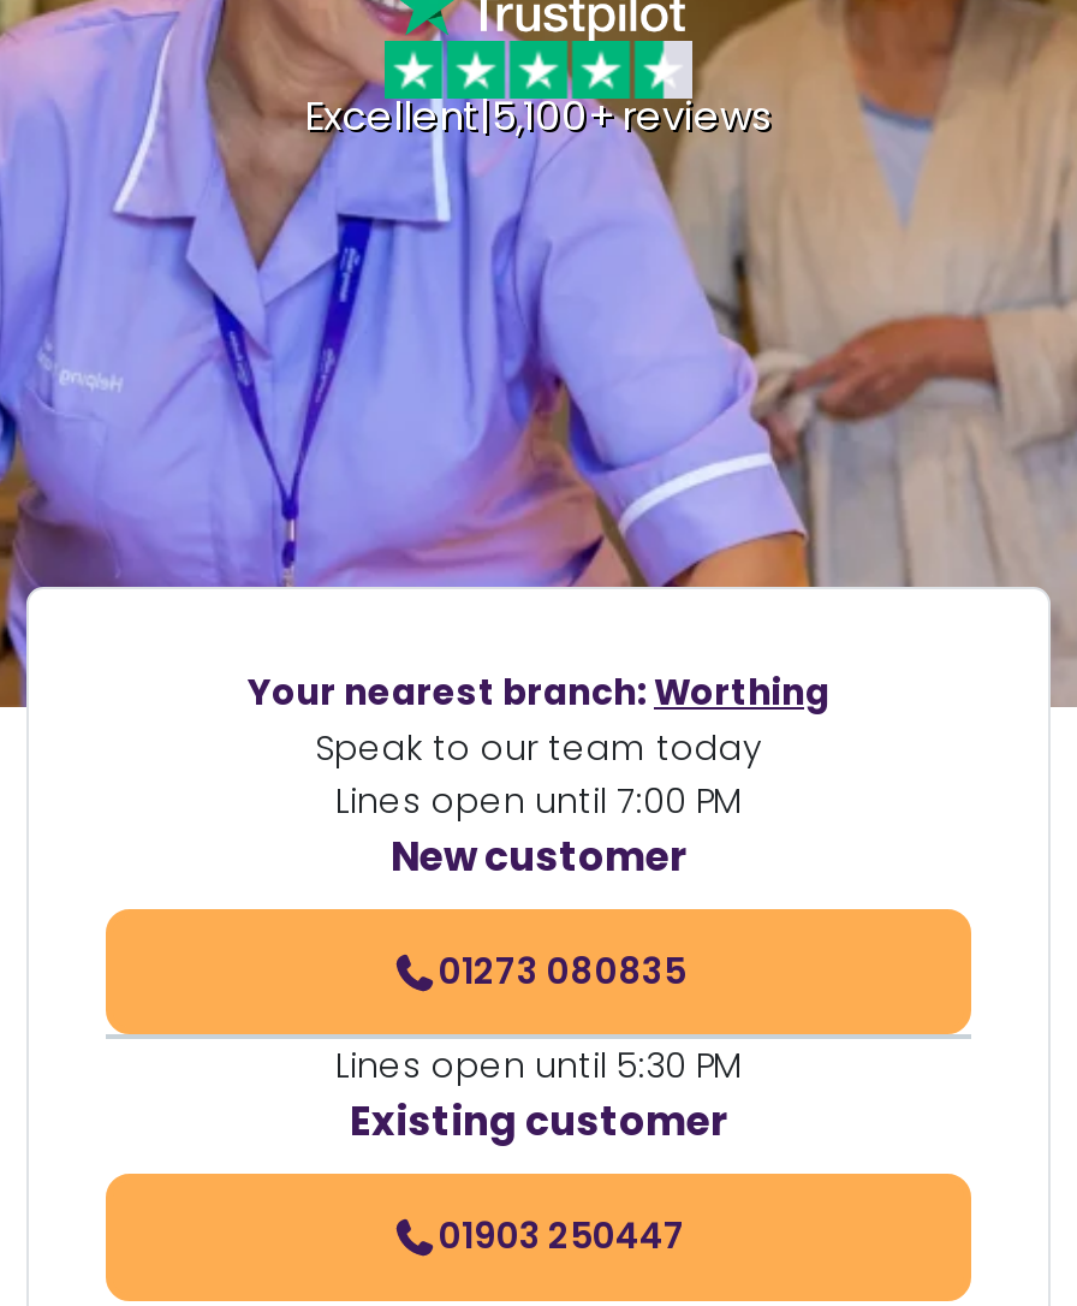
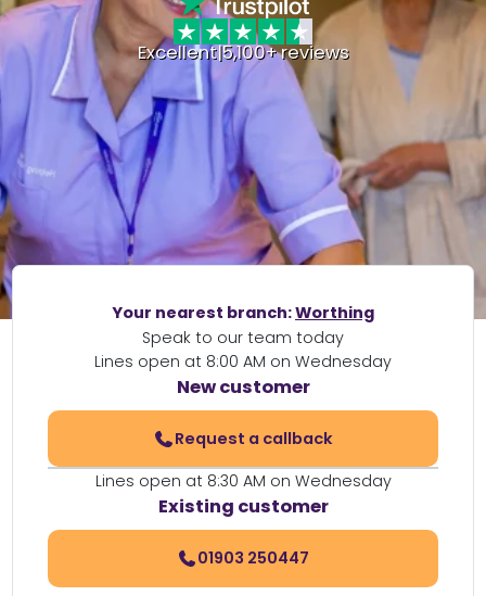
- Lines open until 7:00 PM
+ Lines open at 8:00 AM on Wednesday

- 01273 080835
+ Request a callback

- Lines open until 5:30 PM
+ Lines open at 8:30 AM on Wednesday
